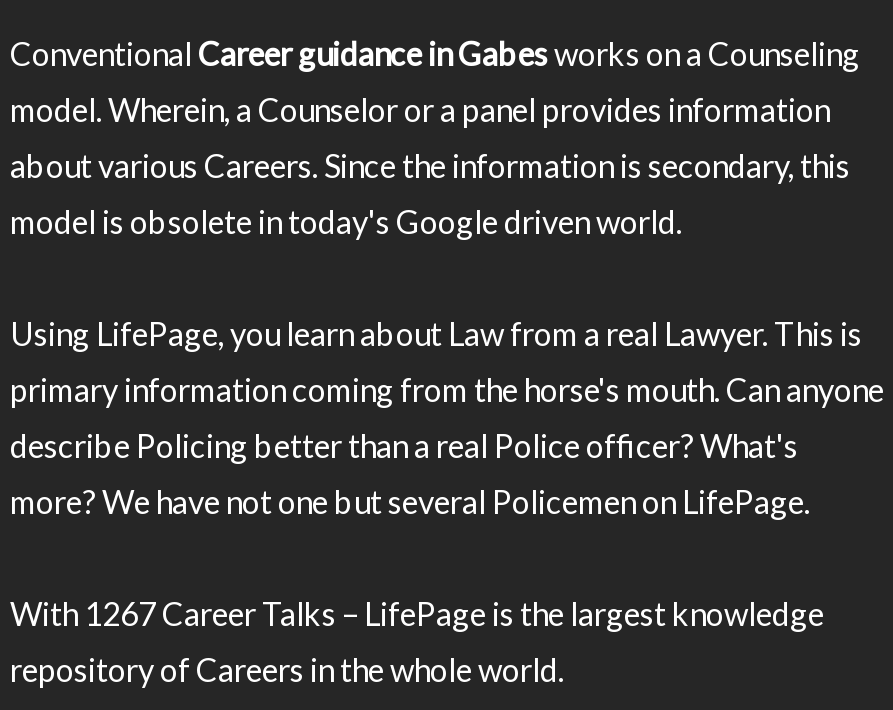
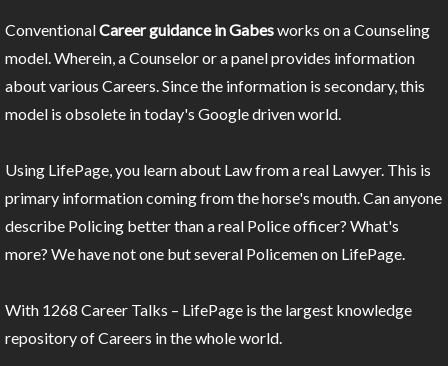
- With 1267 Career Talks – LifePage is the largest knowledge
+ With 1268 Career Talks – LifePage is the largest knowledge
